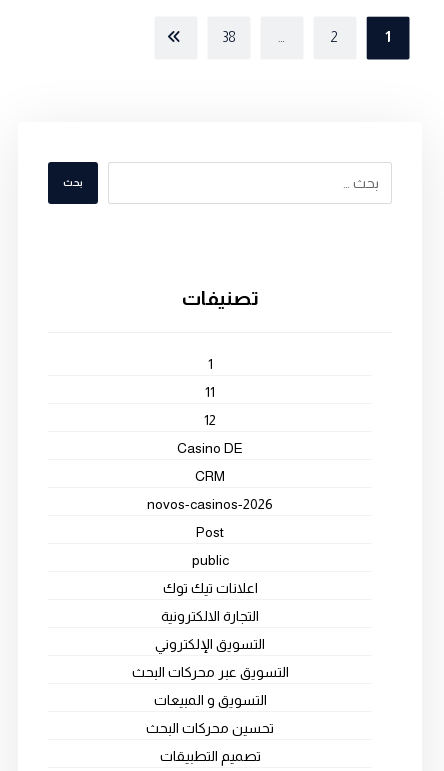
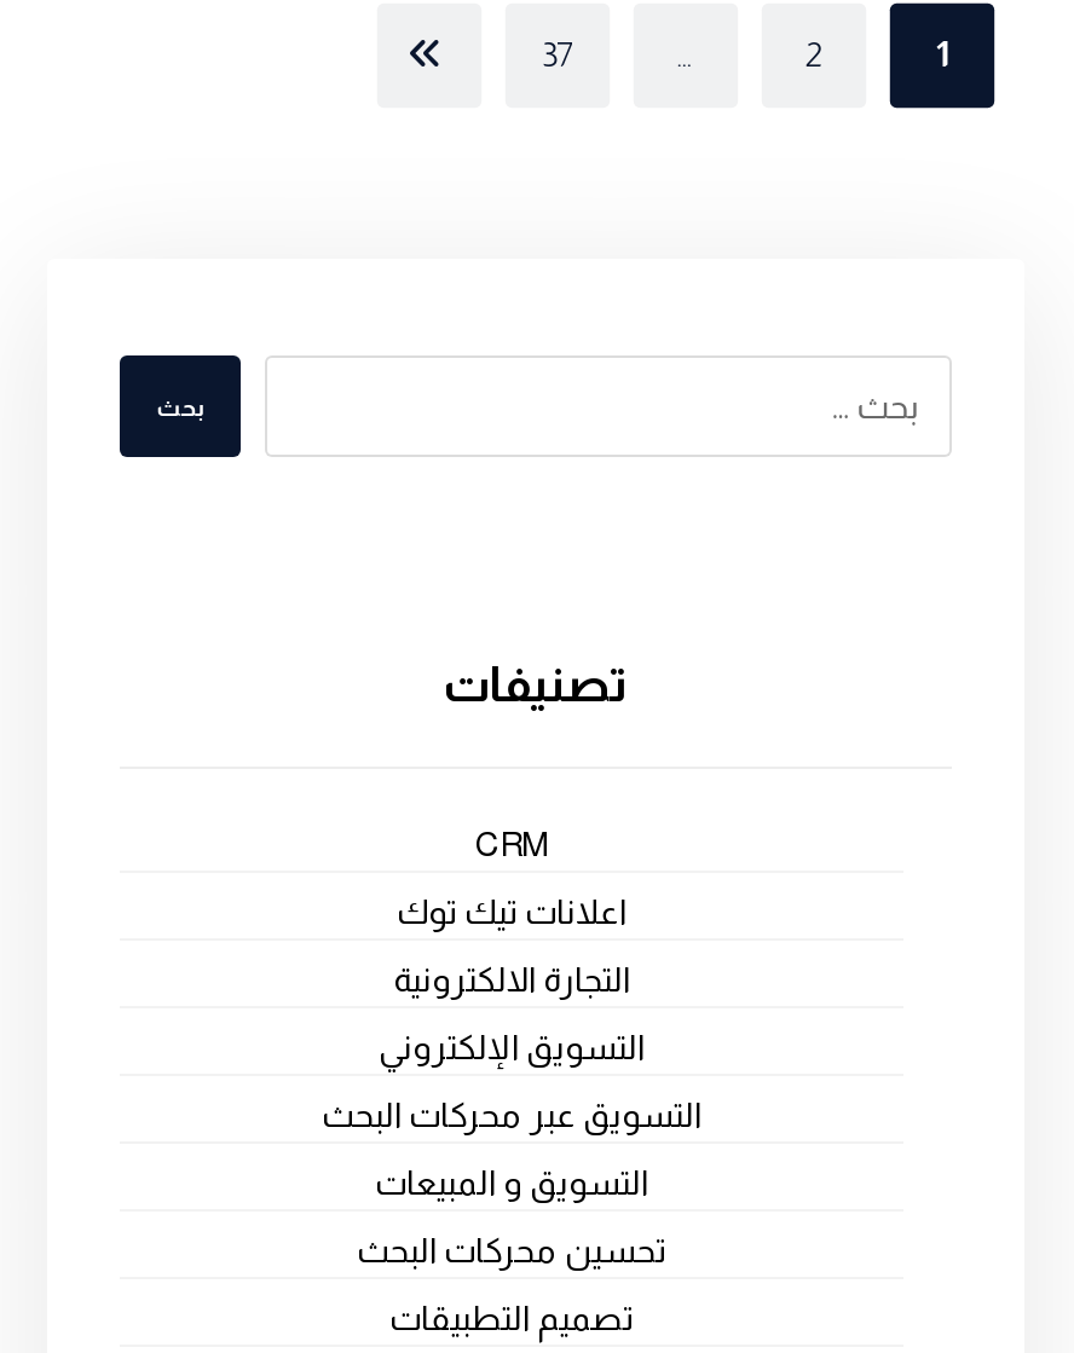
- 38
+ 37

- 1
- 11
- 12
- Casino DE

- novos-casinos-2026
- Post
- public
